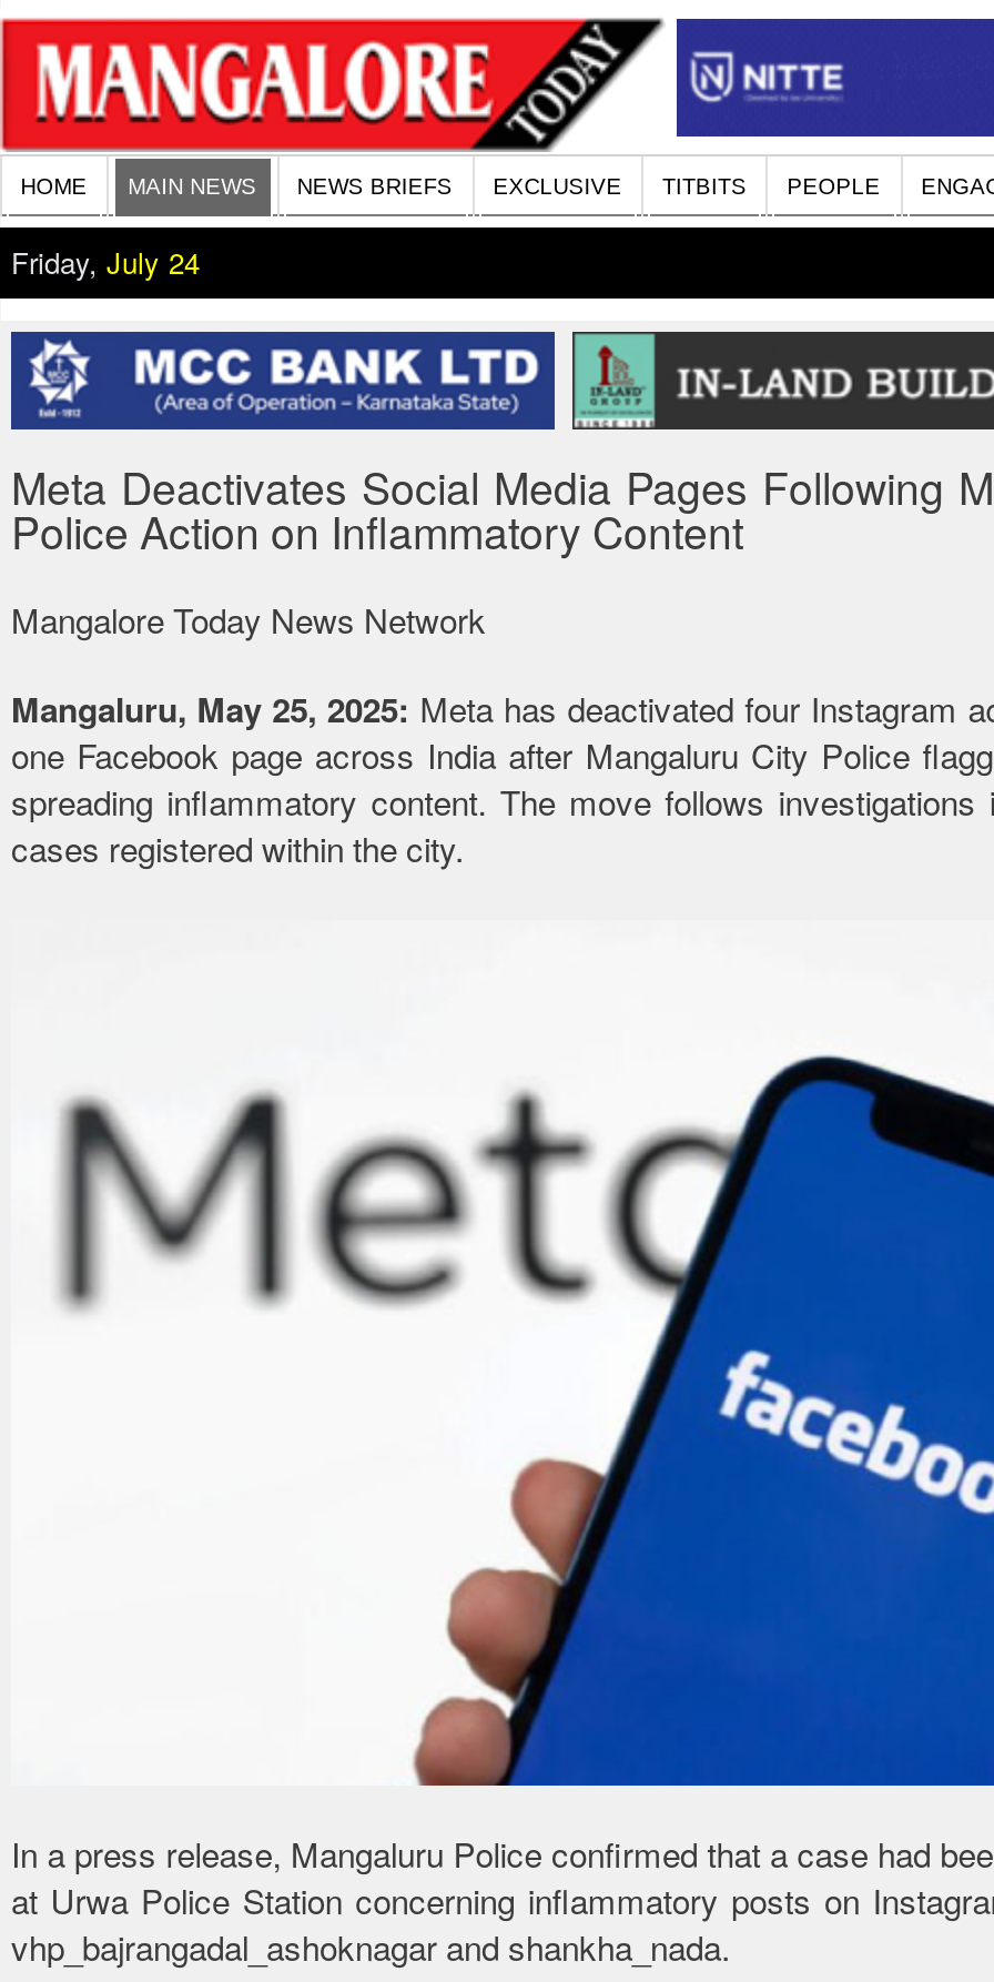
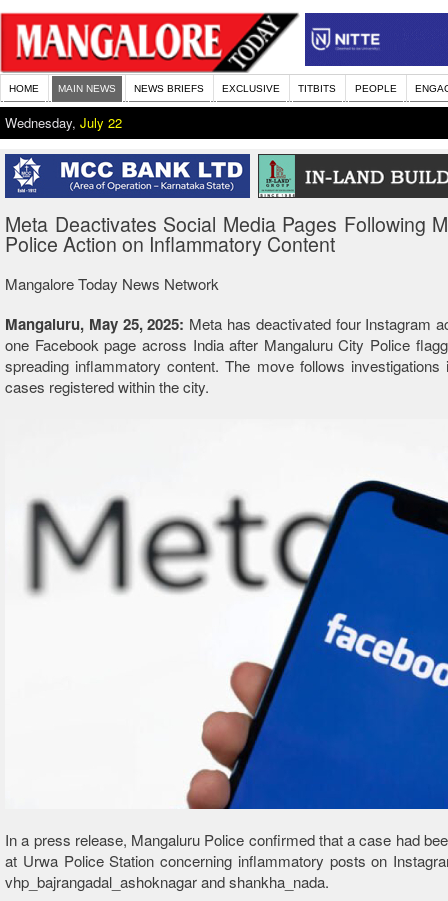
- Friday, July 24
+ Wednesday, July 22
